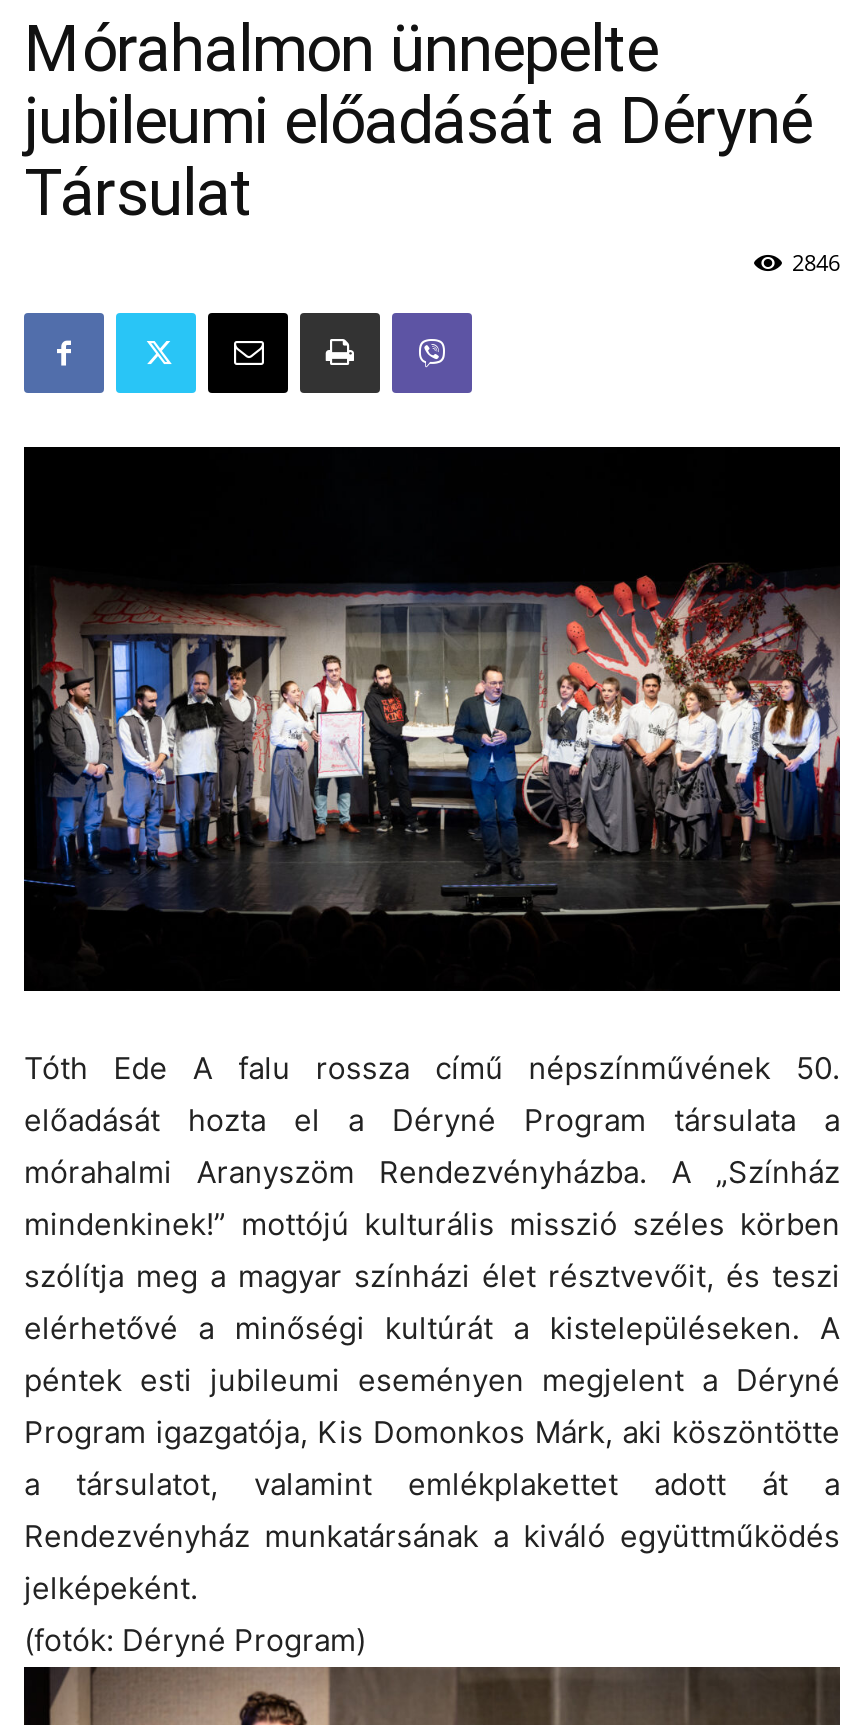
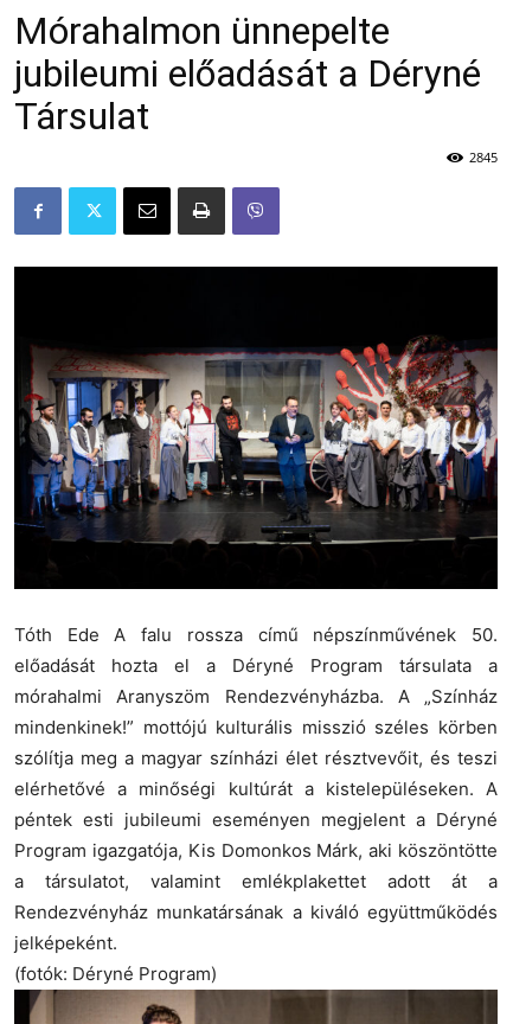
- 2846
+ 2845
